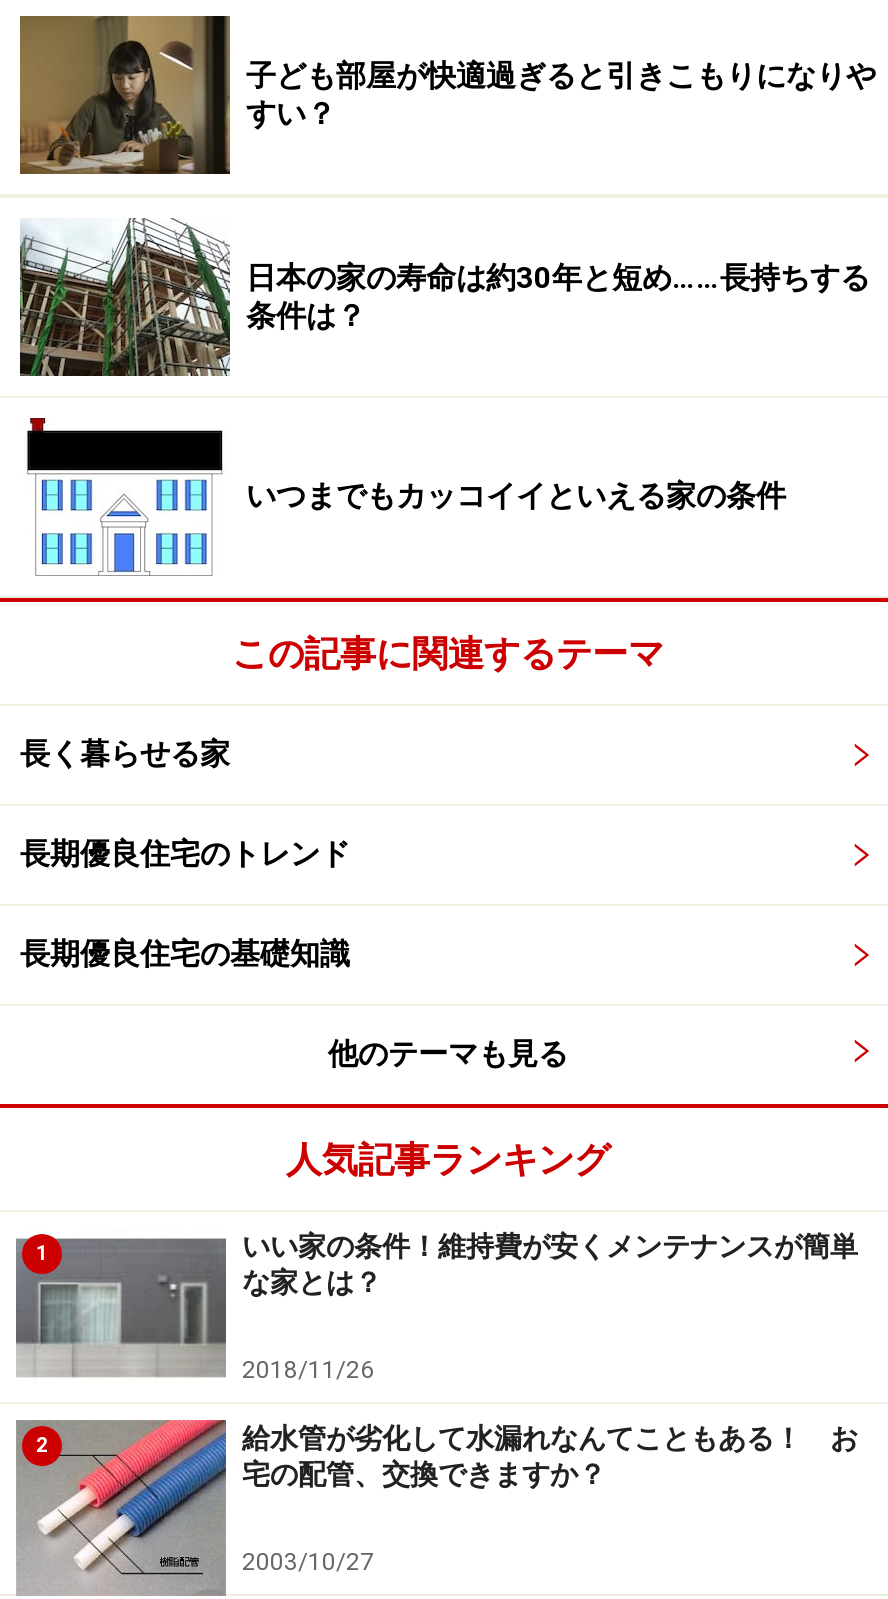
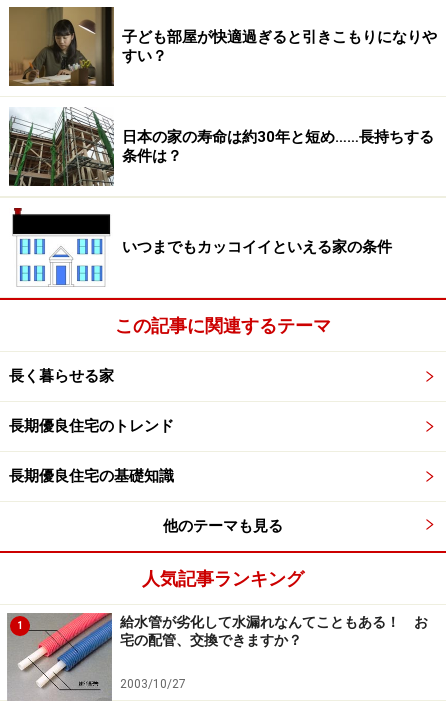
- [image]
- いい家の条件！維持費が安くメンテナンスが簡単
- な家とは？
- 2018/11/26
- 2
